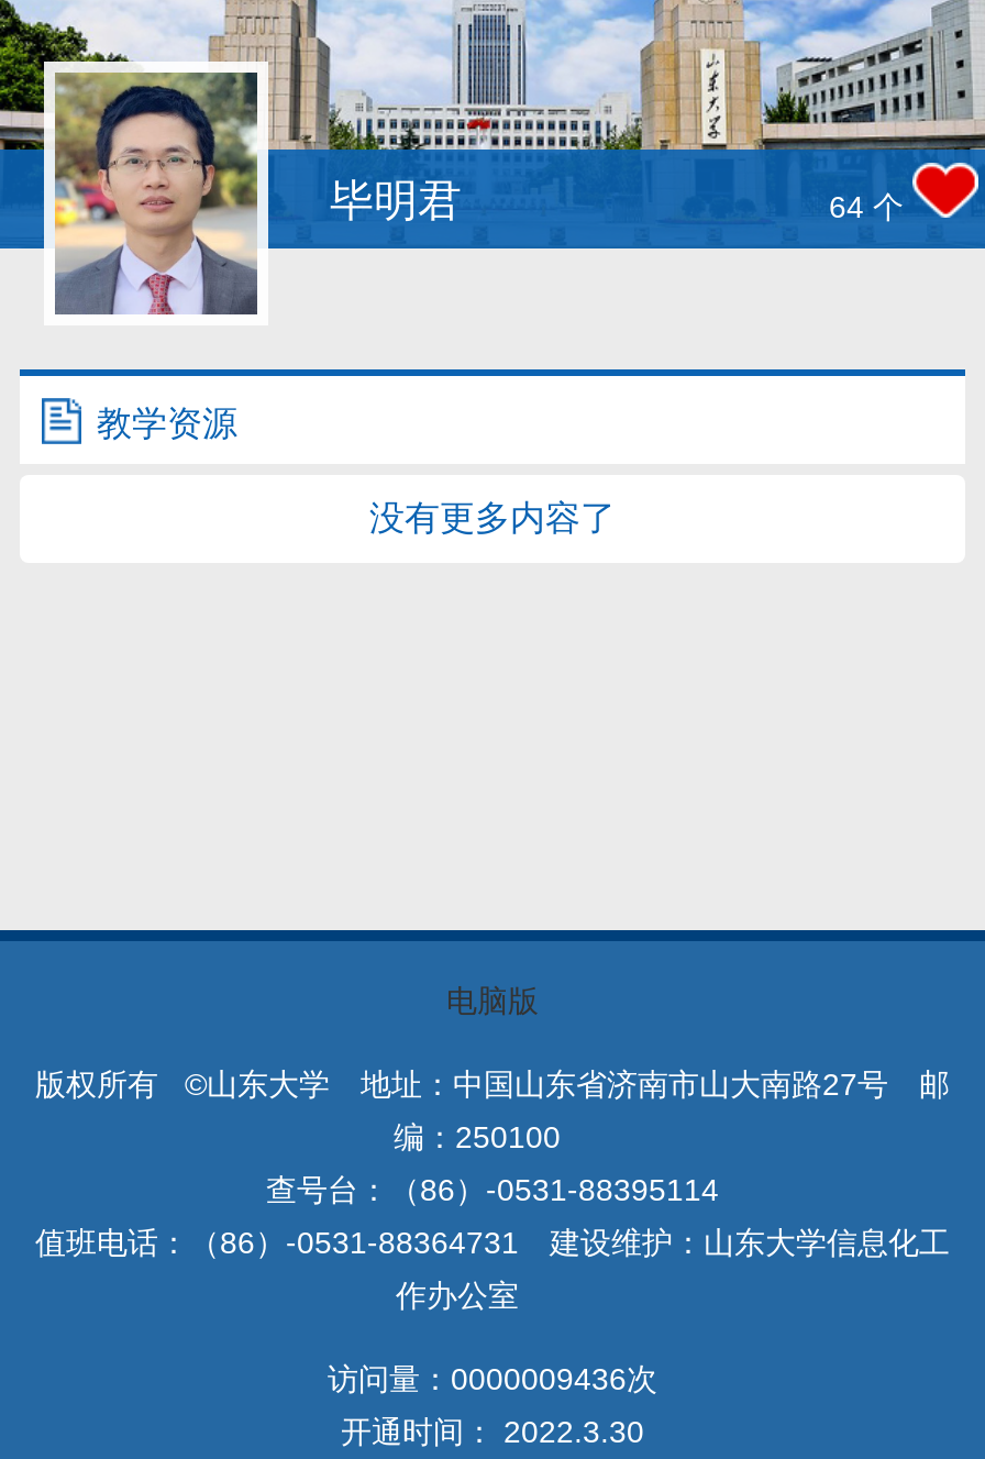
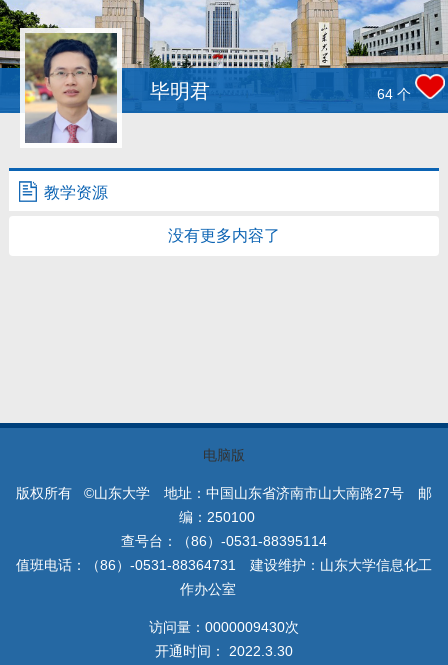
- 访问量：0000009436次
+ 访问量：0000009430次
